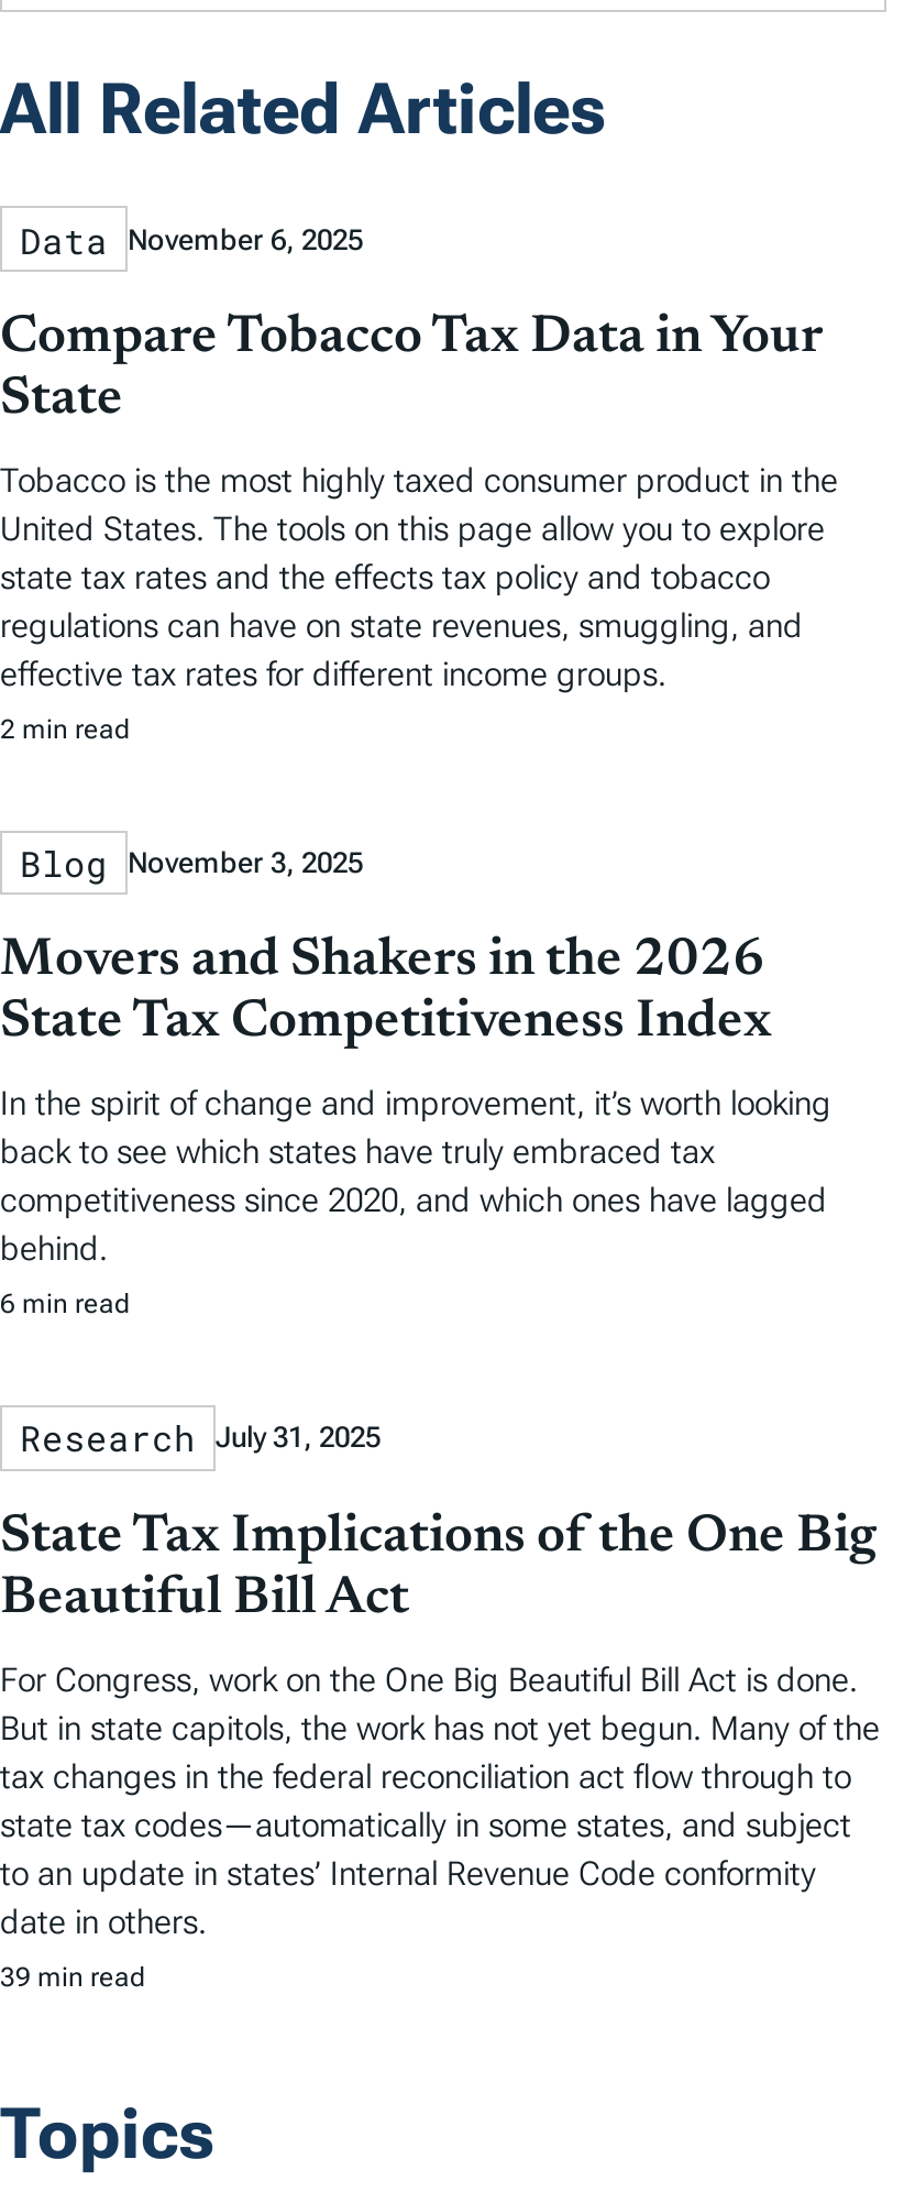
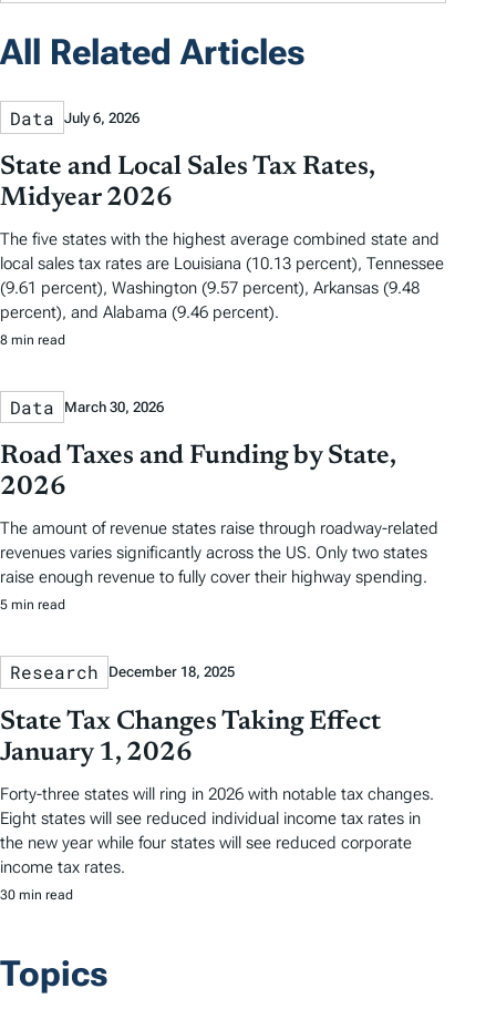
- Data November 6, 2025
+ Data July 6, 2026

- Compare Tobacco Tax Data in Your
- State
+ State and Local Sales Tax Rates,
+ Midyear 2026

- Tobacco is the most highly taxed consumer product in the
- United States. The tools on this page allow you to explore
- state tax rates and the effects tax policy and tobacco
- regulations can have on state revenues, smuggling, and
- effective tax rates for different income groups.
+ The five states with the highest average combined state and
+ local sales tax rates are Louisiana (10.13 percent), Tennessee
+ (9.61 percent), Washington (9.57 percent), Arkansas (9.48
+ percent), and Alabama (9.46 percent).

- 2 min read
+ 8 min read

- Blog November 3, 2025
+ Data March 30, 2026

- Movers and Shakers in the 2026
- State Tax Competitiveness Index
+ Road Taxes and Funding by State,
+ 2026

- In the spirit of change and improvement, it’s worth looking
- back to see which states have truly embraced tax
- competitiveness since 2020, and which ones have lagged
- behind.
+ The amount of revenue states raise through roadway-related
+ revenues varies significantly across the US. Only two states
+ raise enough revenue to fully cover their highway spending.

- 6 min read
+ 5 min read

- Research July 31, 2025
+ Research December 18, 2025

- State Tax Implications of the One Big
- Beautiful Bill Act
+ State Tax Changes Taking Effect
+ January 1, 2026

- For Congress, work on the One Big Beautiful Bill Act is done.
- But in state capitols, the work has not yet begun. Many of the
- tax changes in the federal reconciliation act flow through to
- state tax codes—automatically in some states, and subject
- to an update in states’ Internal Revenue Code conformity
- date in others.
+ Forty-three states will ring in 2026 with notable tax changes.
+ Eight states will see reduced individual income tax rates in
+ the new year while four states will see reduced corporate
+ income tax rates.

- 39 min read
+ 30 min read
